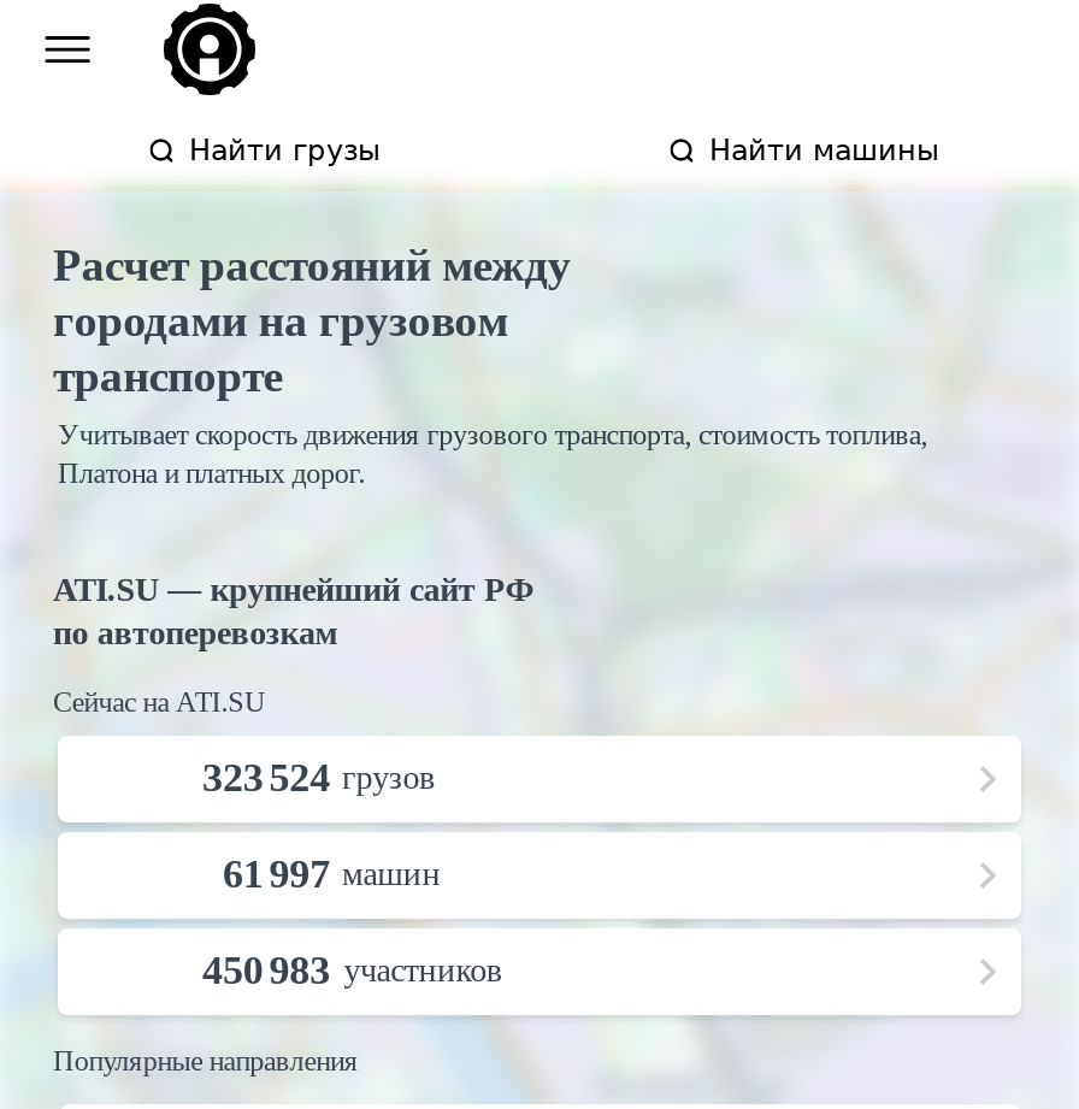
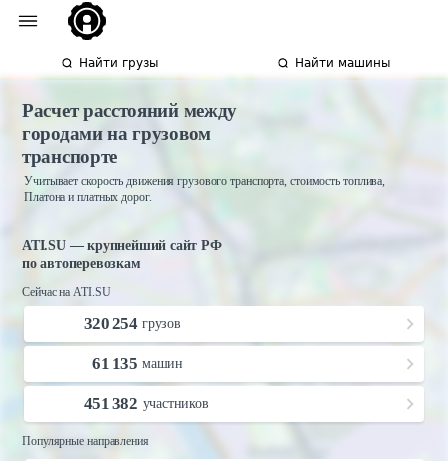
- 323 524 грузов
+ 320 254 грузов

- 61 997 машин
+ 61 135 машин

- 450 983 участников
+ 451 382 участников
